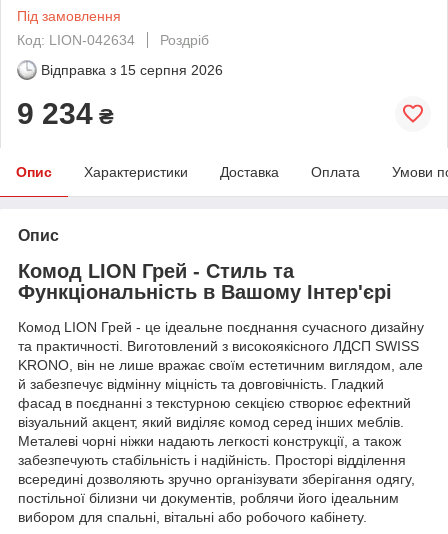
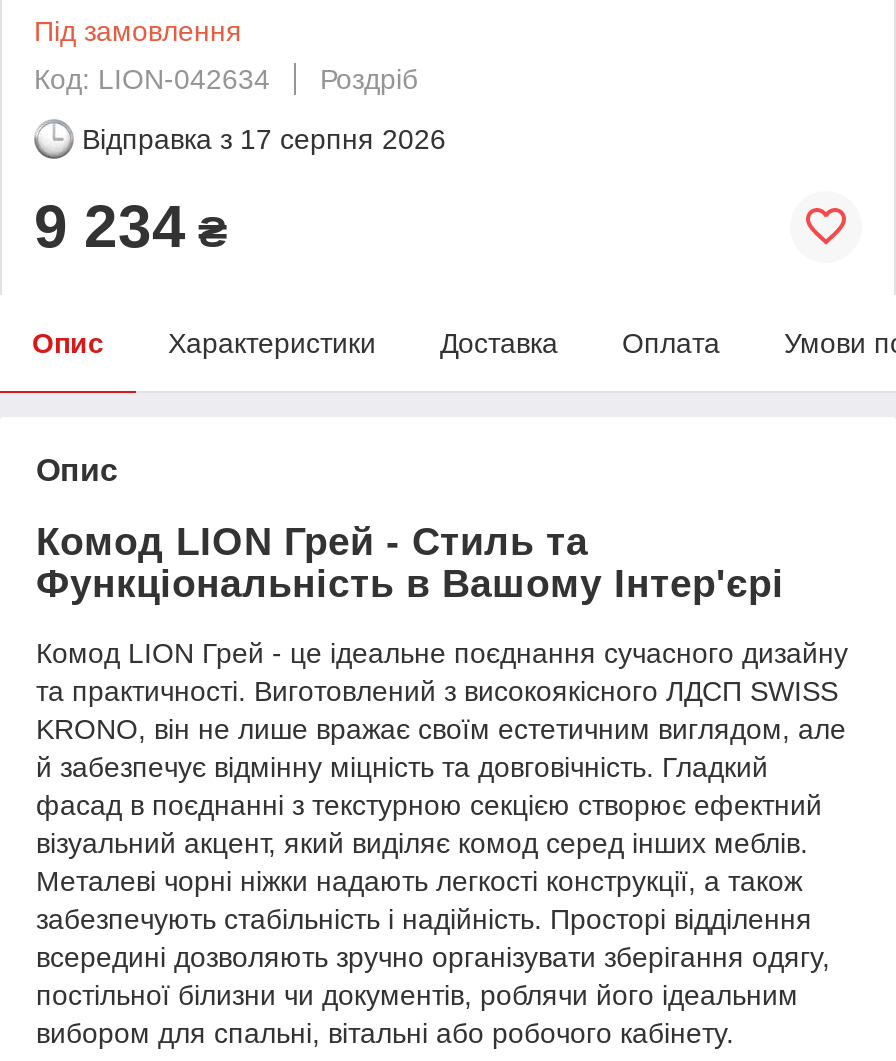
- Відправка з 15 серпня 2026
+ Відправка з 17 серпня 2026
